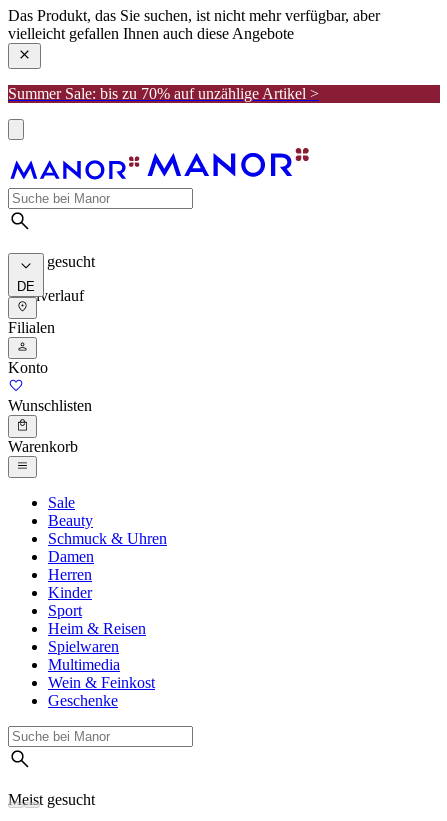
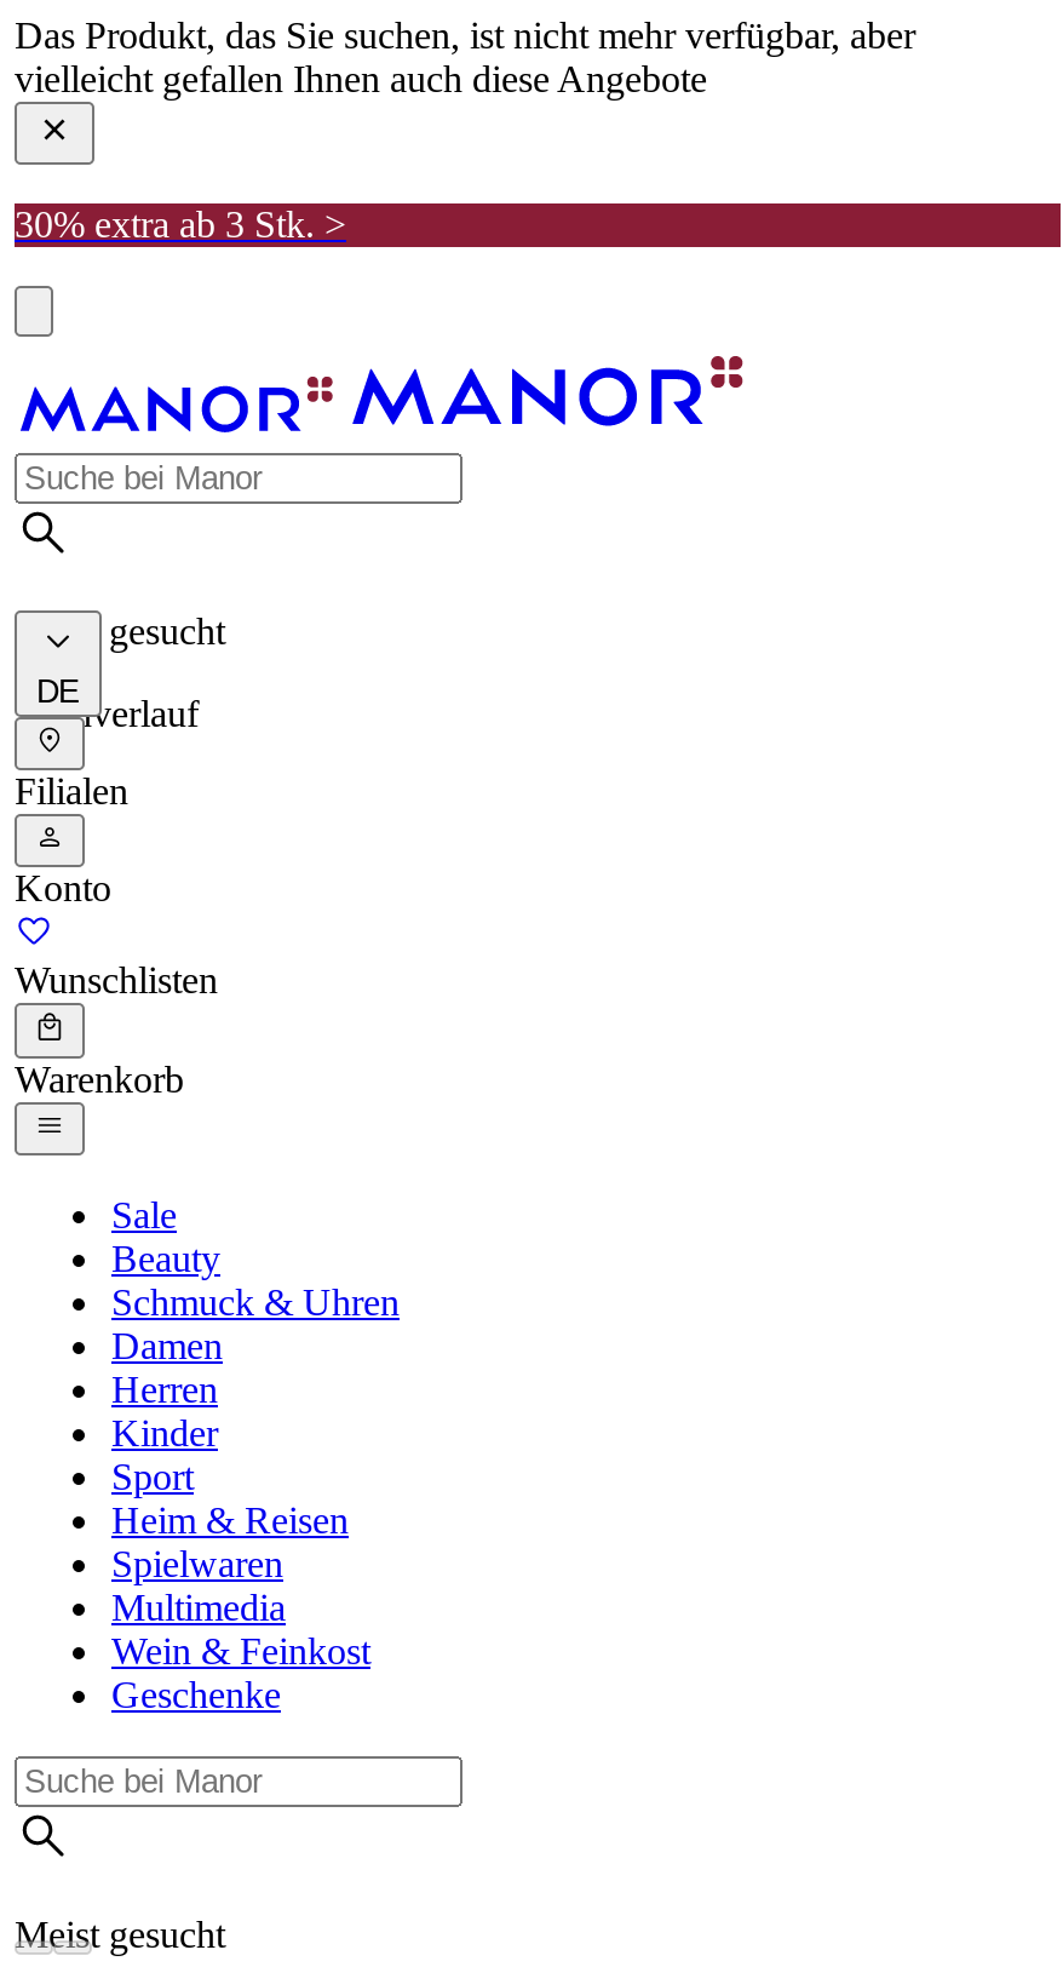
- Summer Sale: bis zu 70% auf unzählige Artikel >
+ 30% extra ab 3 Stk. >
